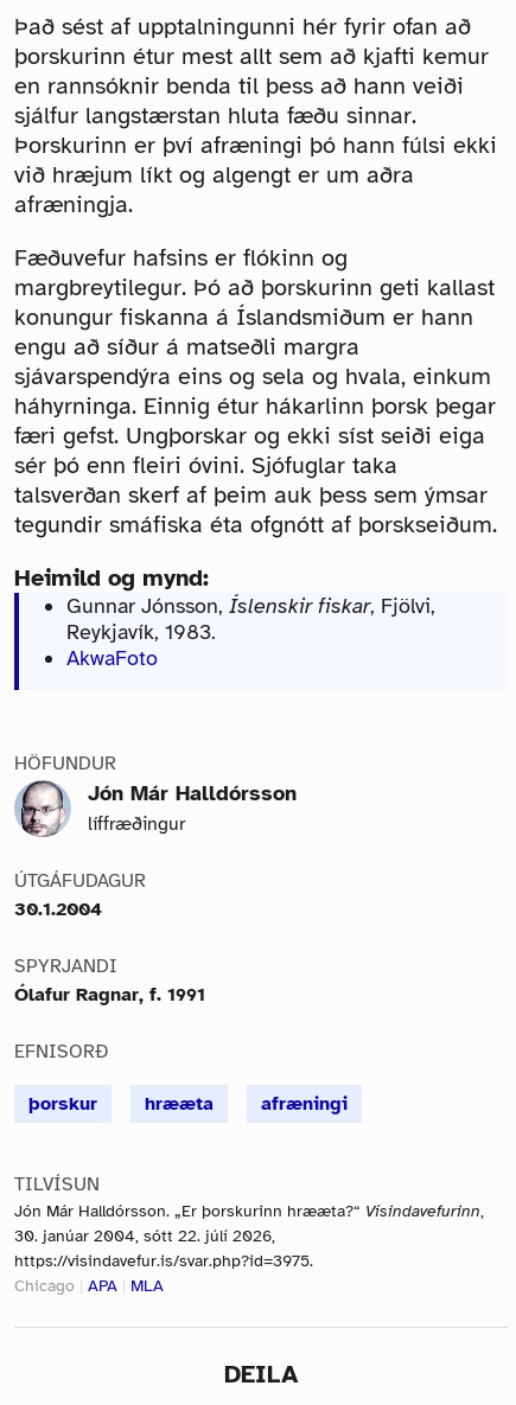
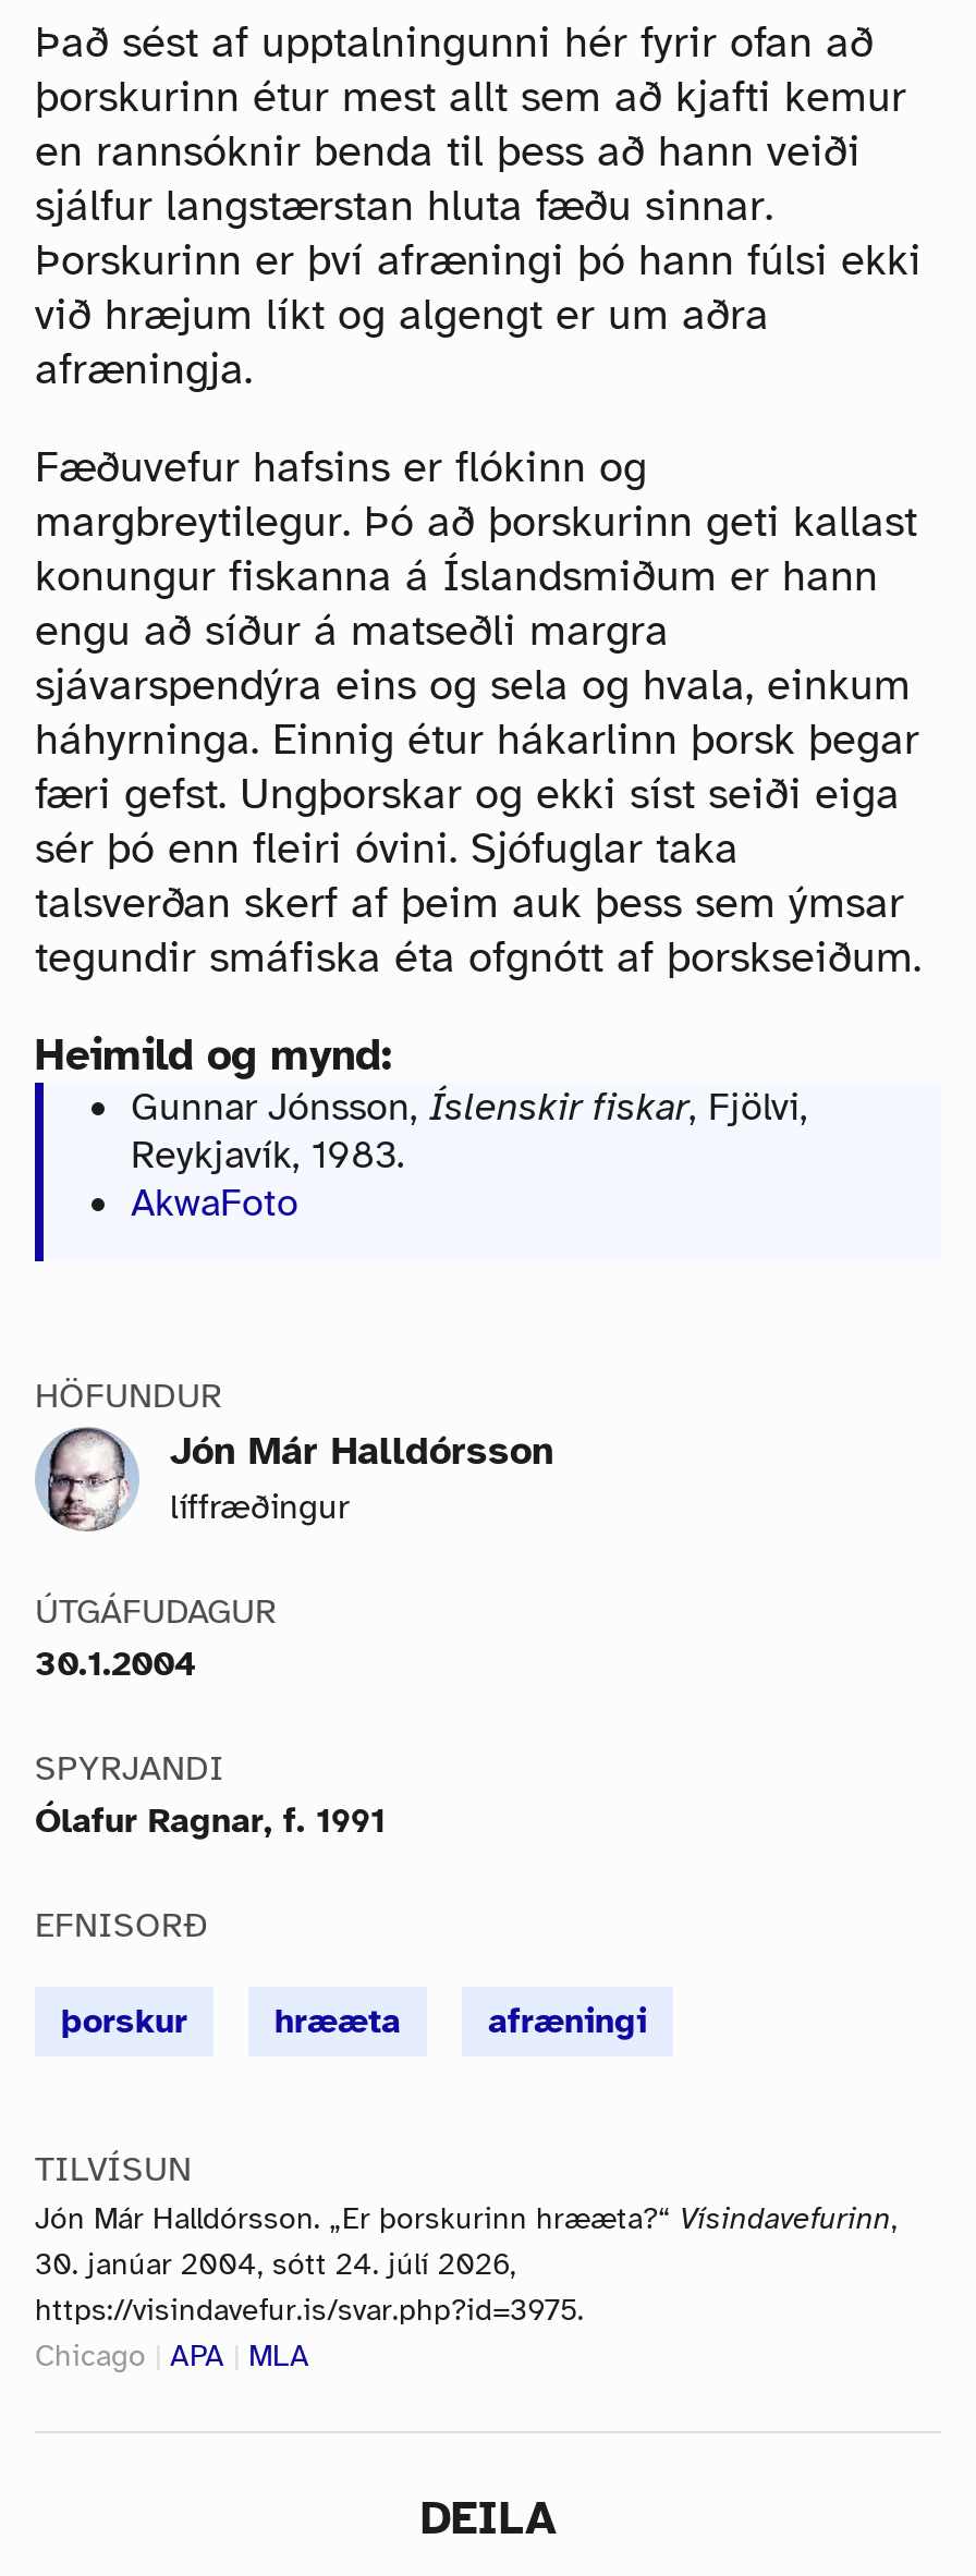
- 30. janúar 2004, sótt 22. júlí 2026,
+ 30. janúar 2004, sótt 24. júlí 2026,
